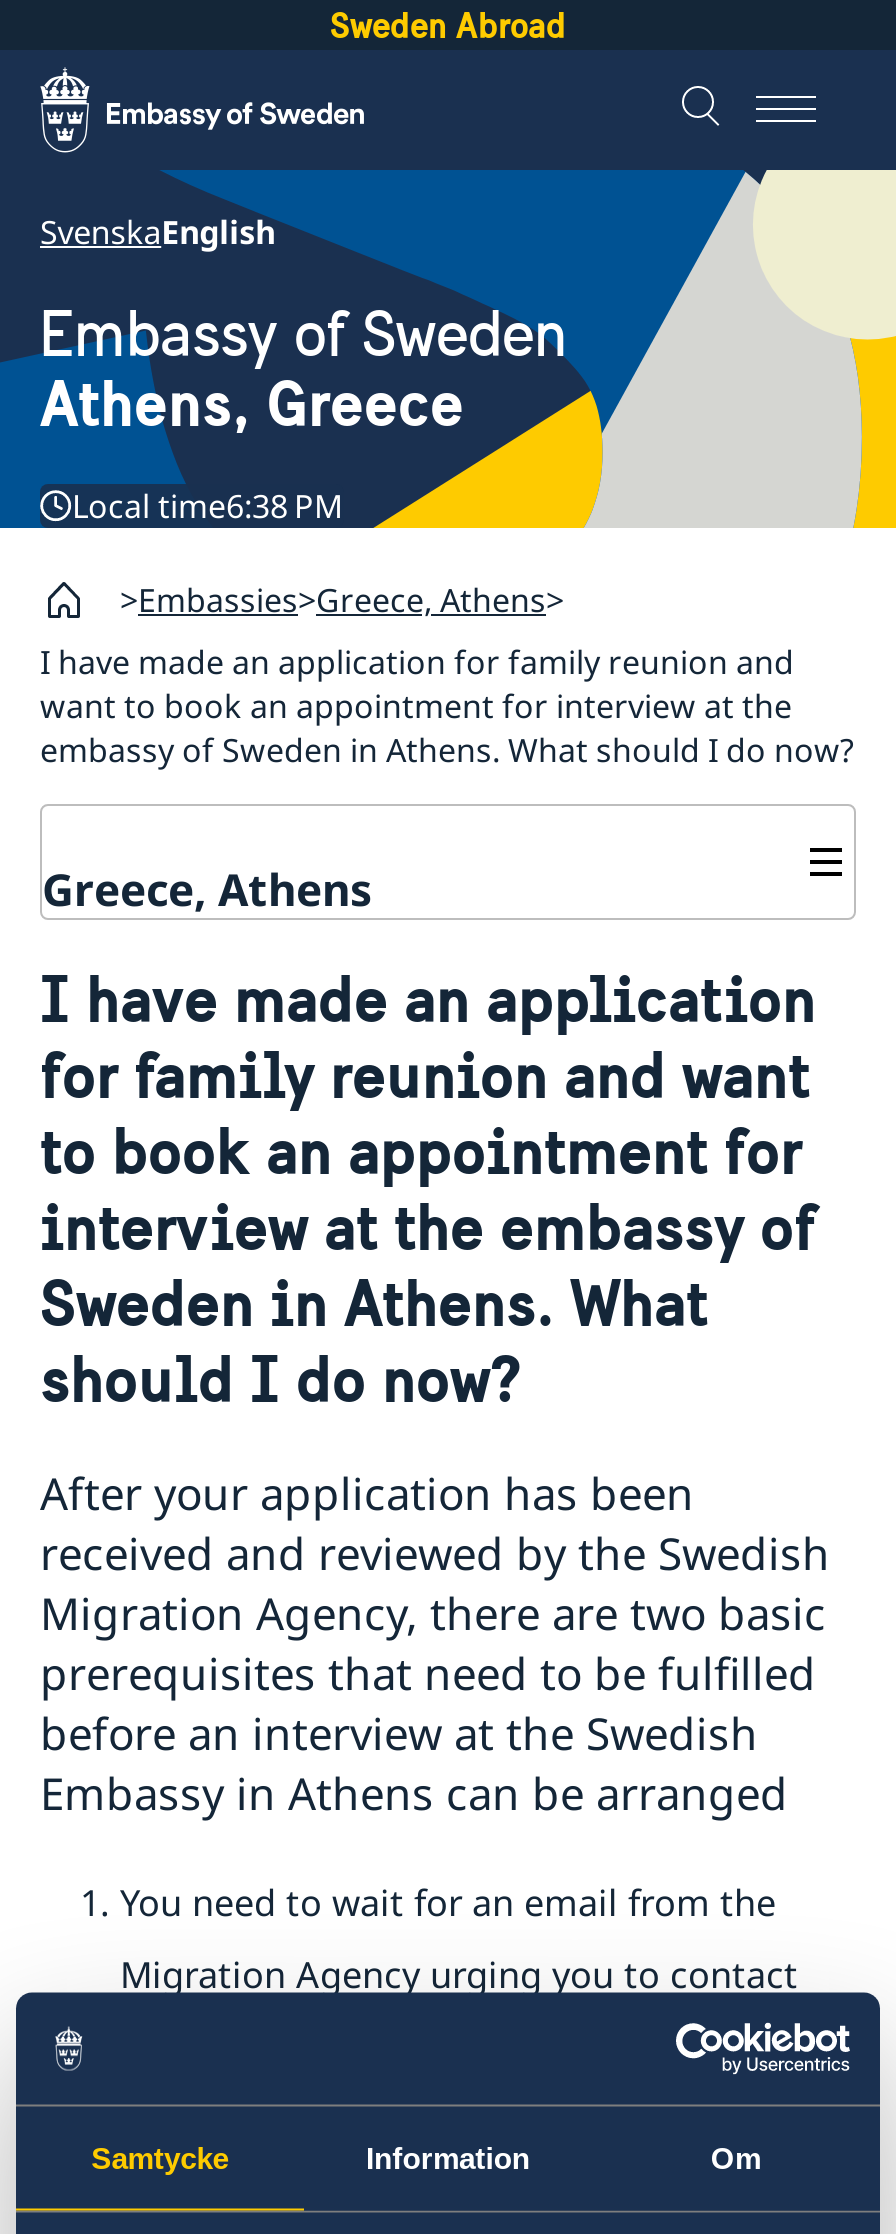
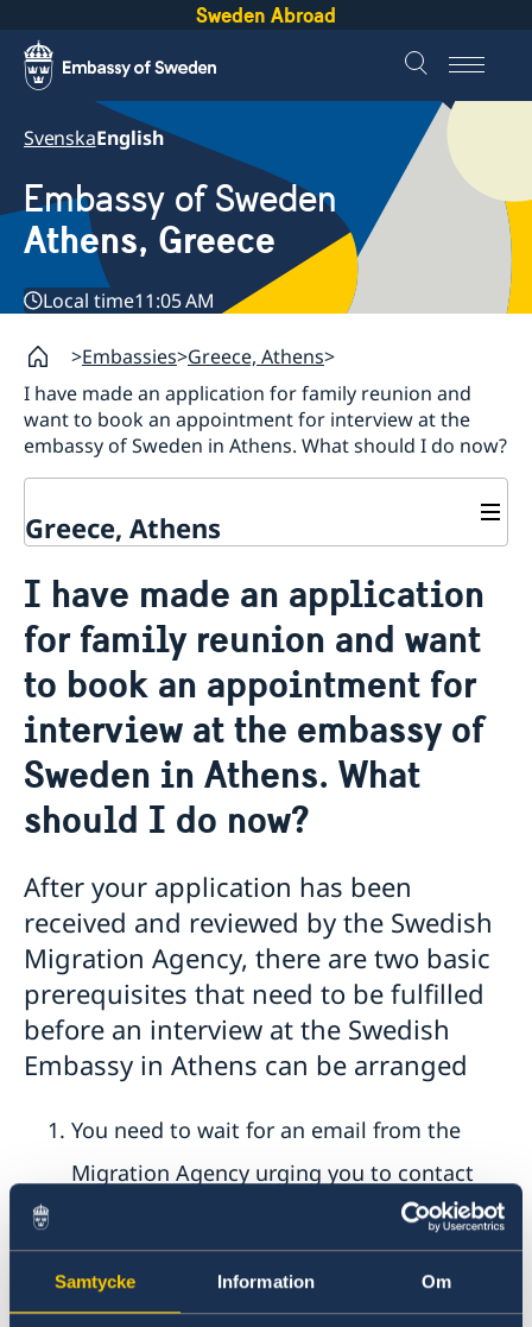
- Local time6:38 PM
+ Local time11:05 AM
